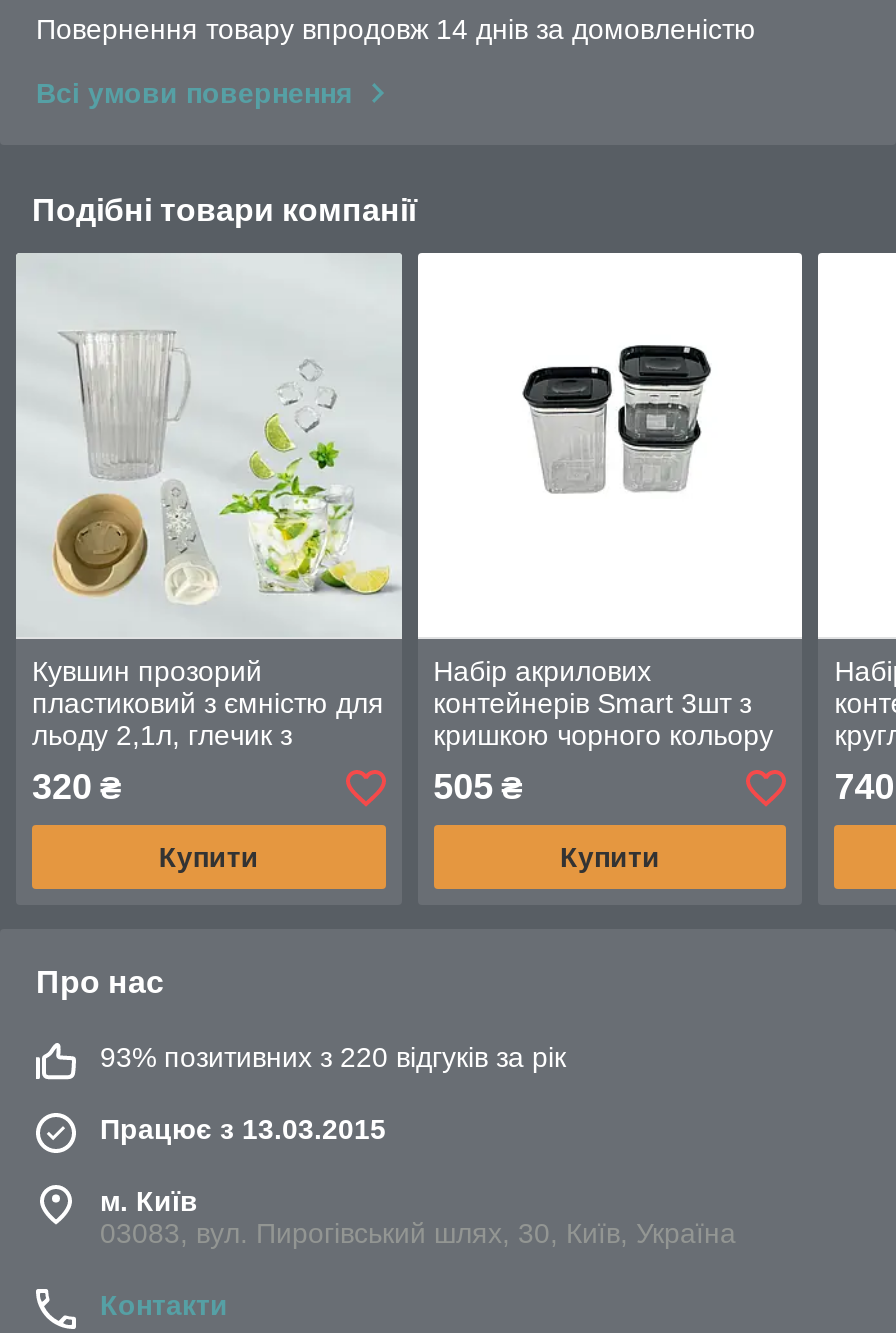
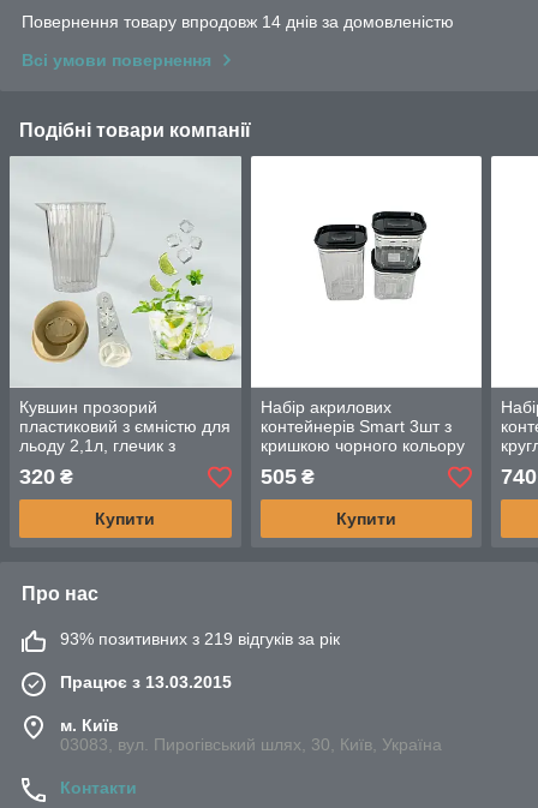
- 93% позитивних з 220 відгуків за рік
+ 93% позитивних з 219 відгуків за рік
